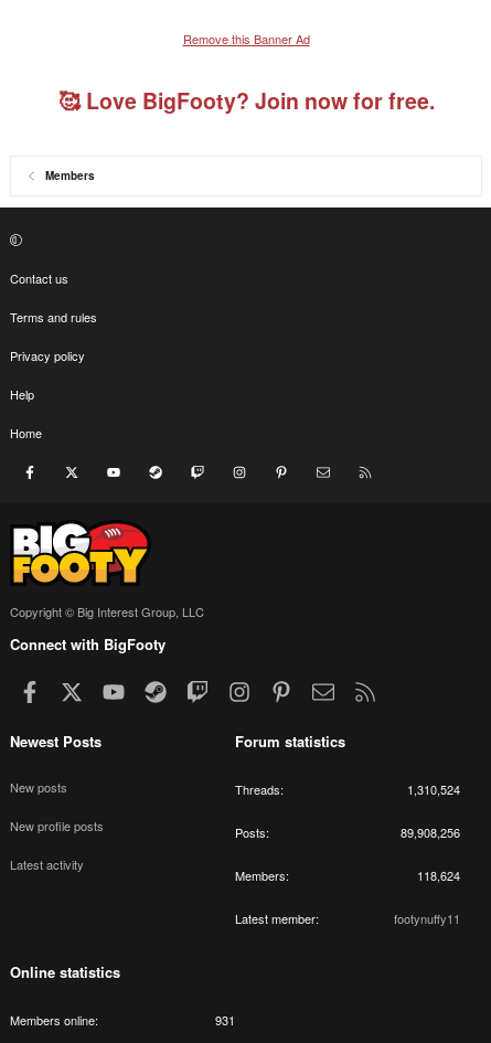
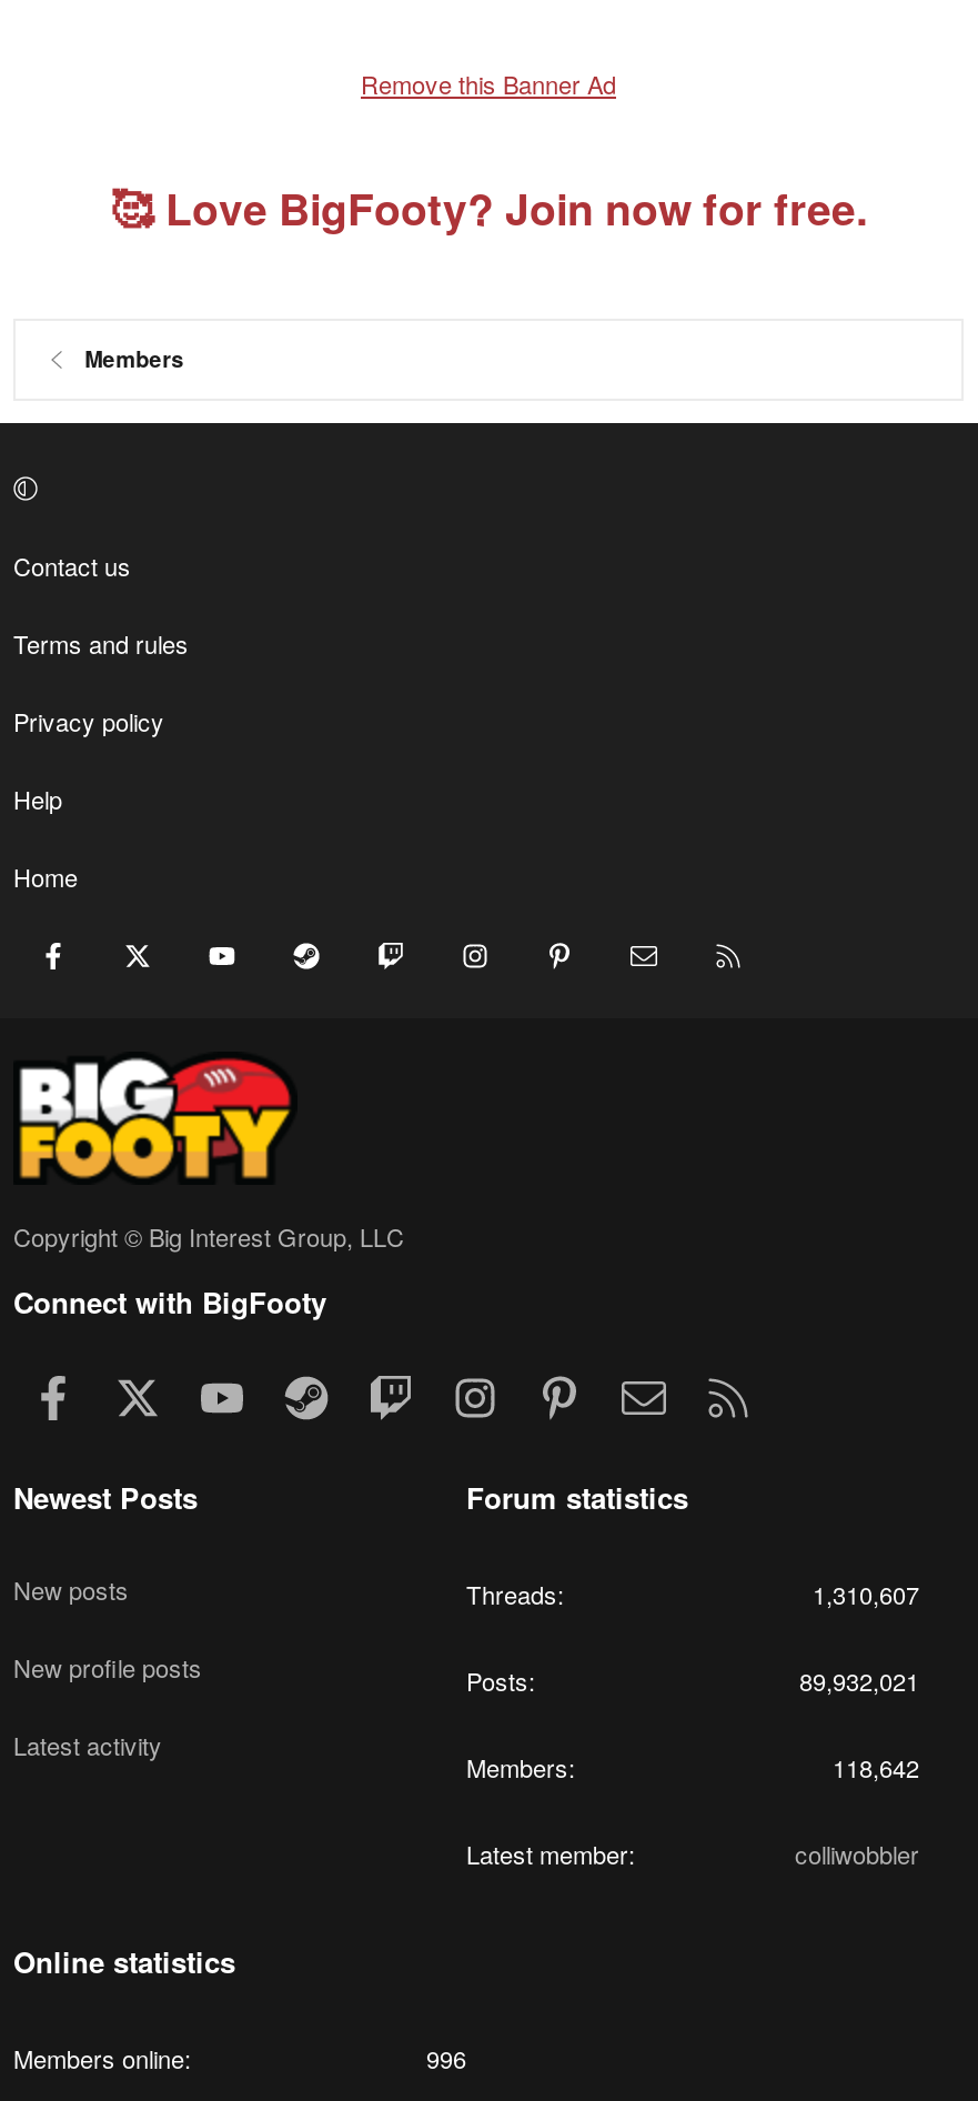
- 1,310,524
+ 1,310,607

- 89,908,256
+ 89,932,021

- 118,624
+ 118,642

- footynuffy11
+ colliwobbler

- 931
+ 996
